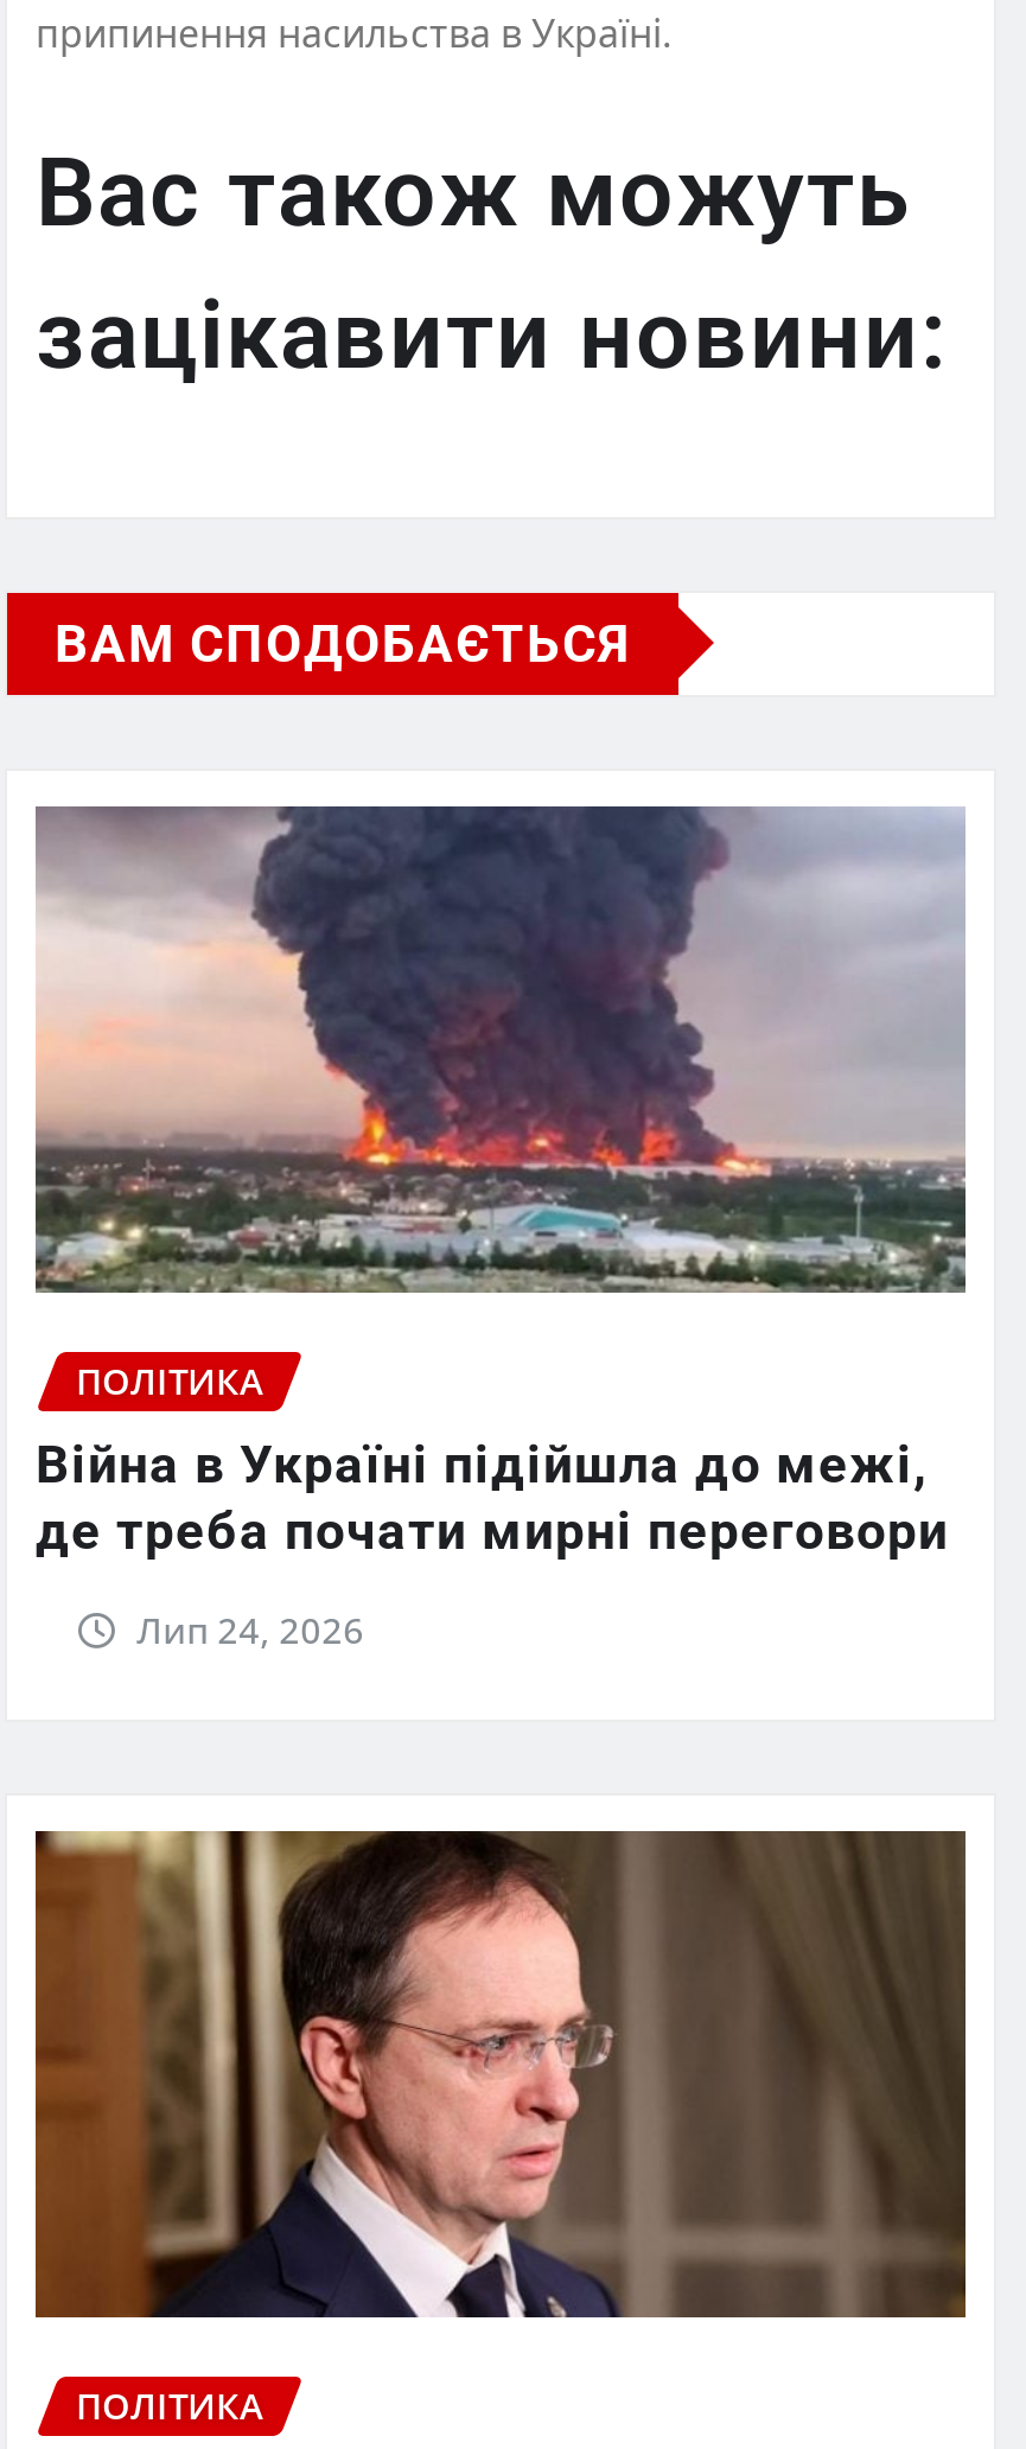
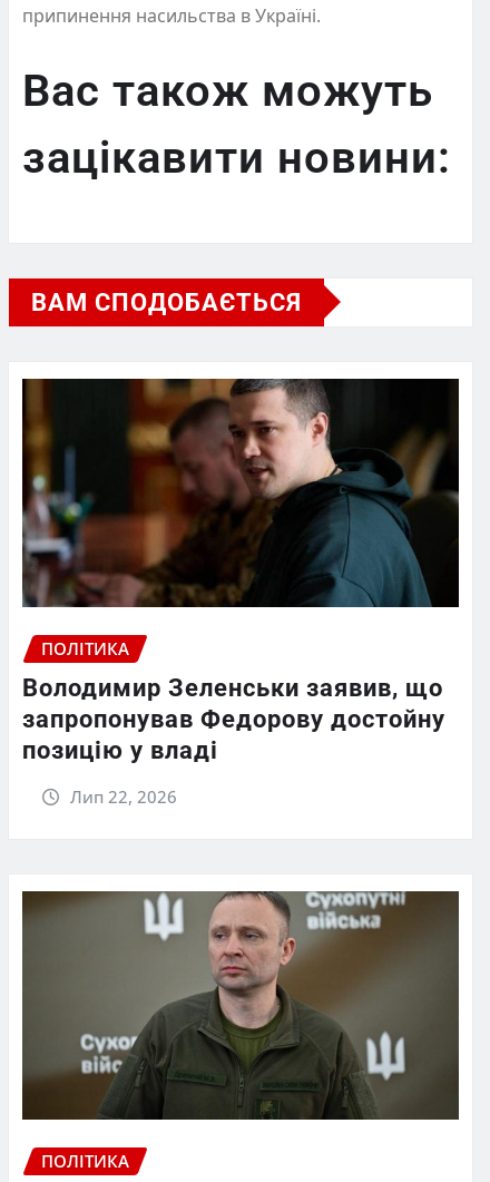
- [image]
+ [image]

- Війна в Україні підійшла до межі,
- де треба почати мирні переговори
+ Володимир Зеленськи заявив, що
+ запропонував Федорову достойну
+ позицію у владі

- Лип 24, 2026
+ Лип 22, 2026

- [image]
+ [image]
